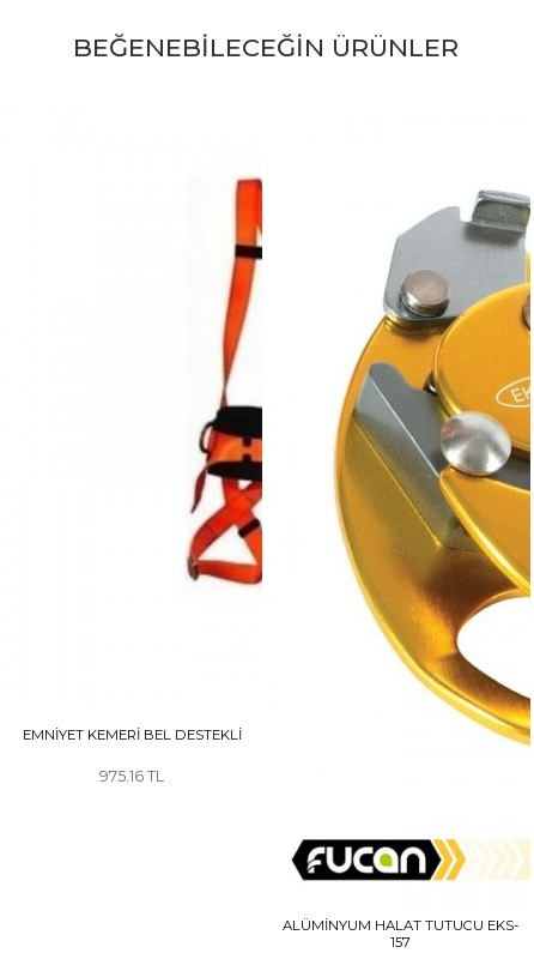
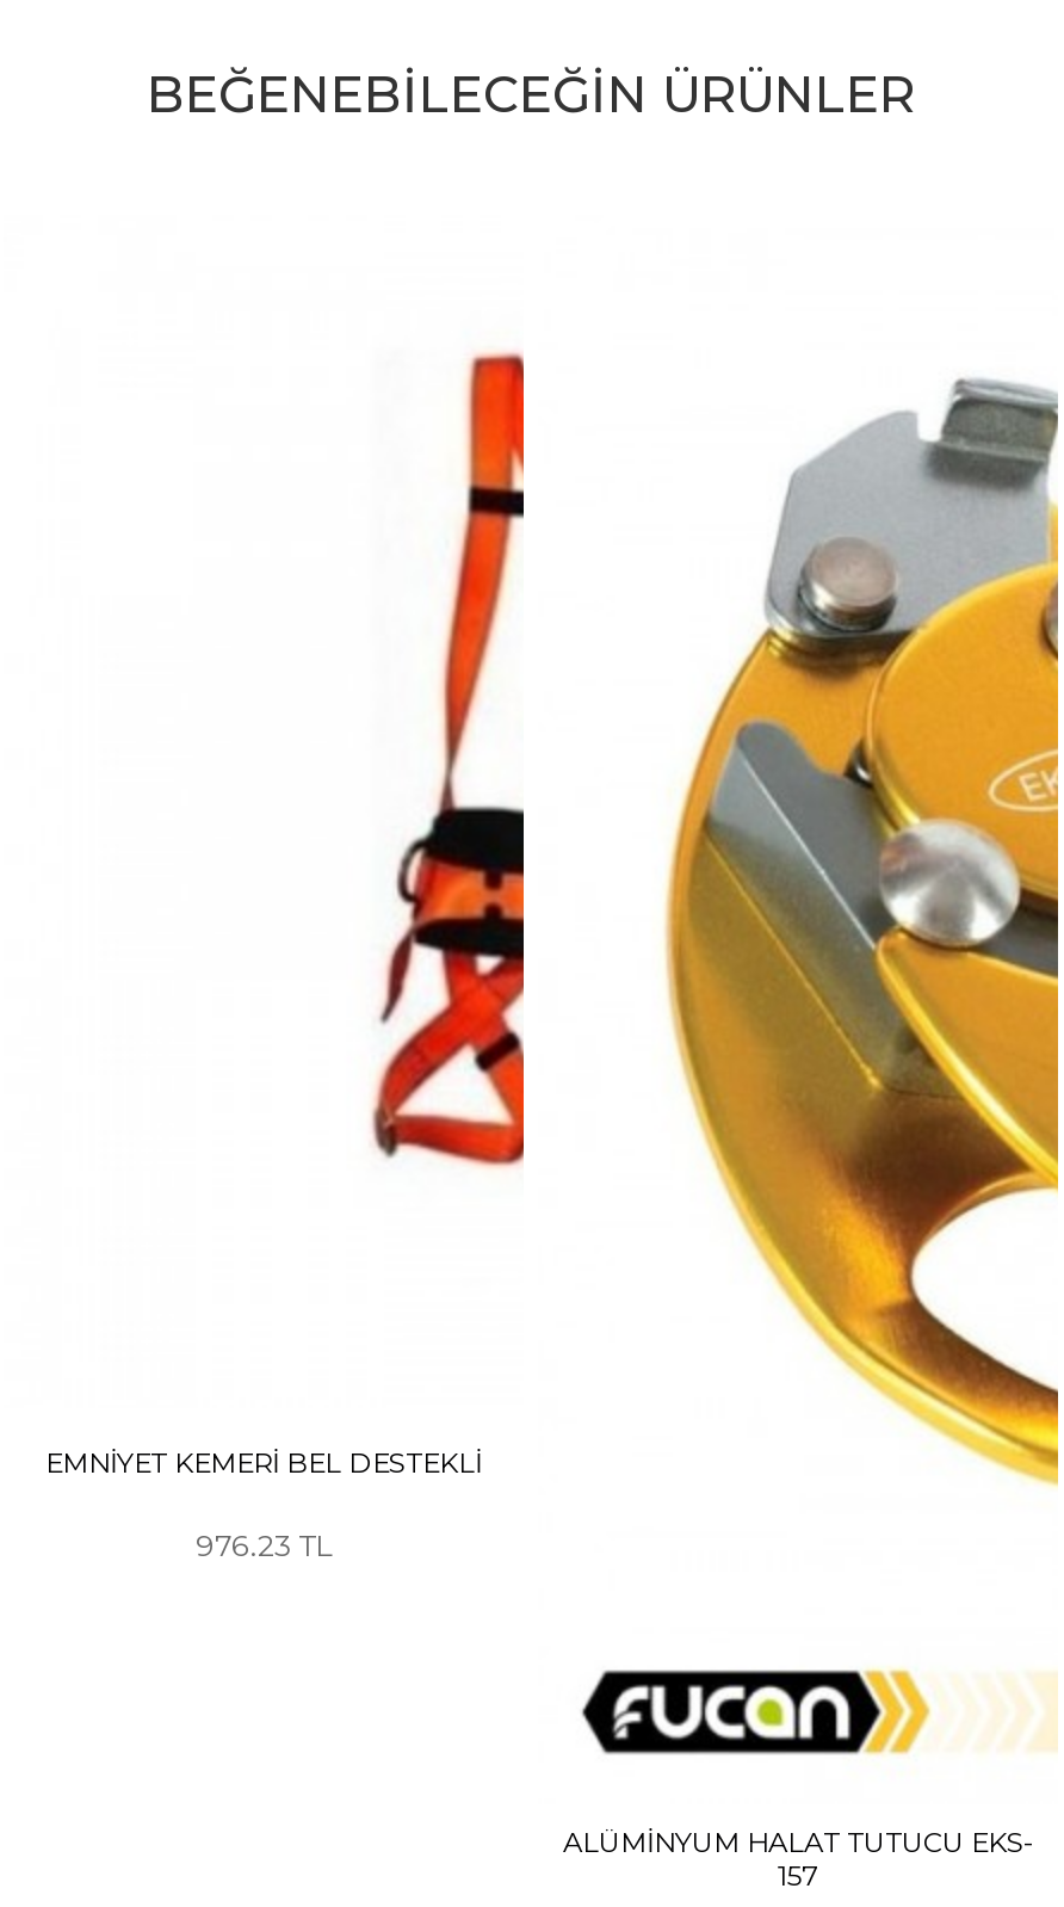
- 975.16
+ 976.23
